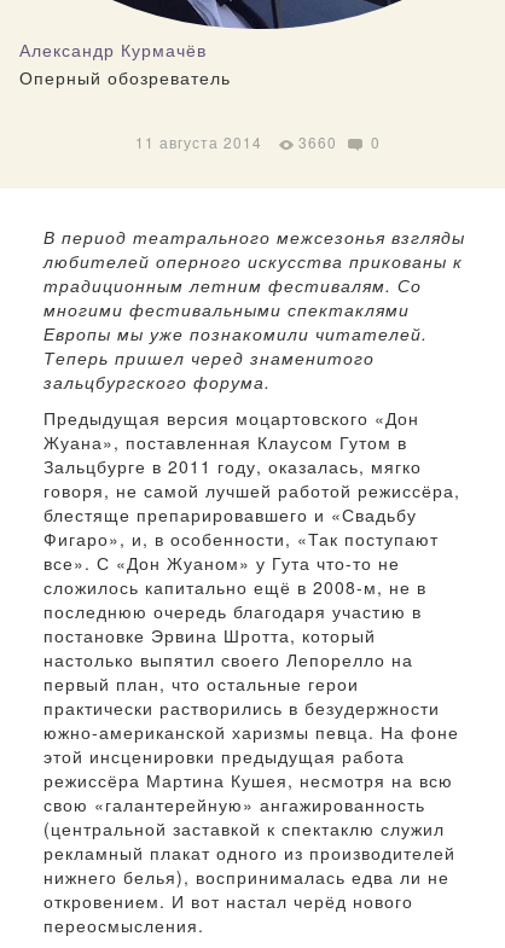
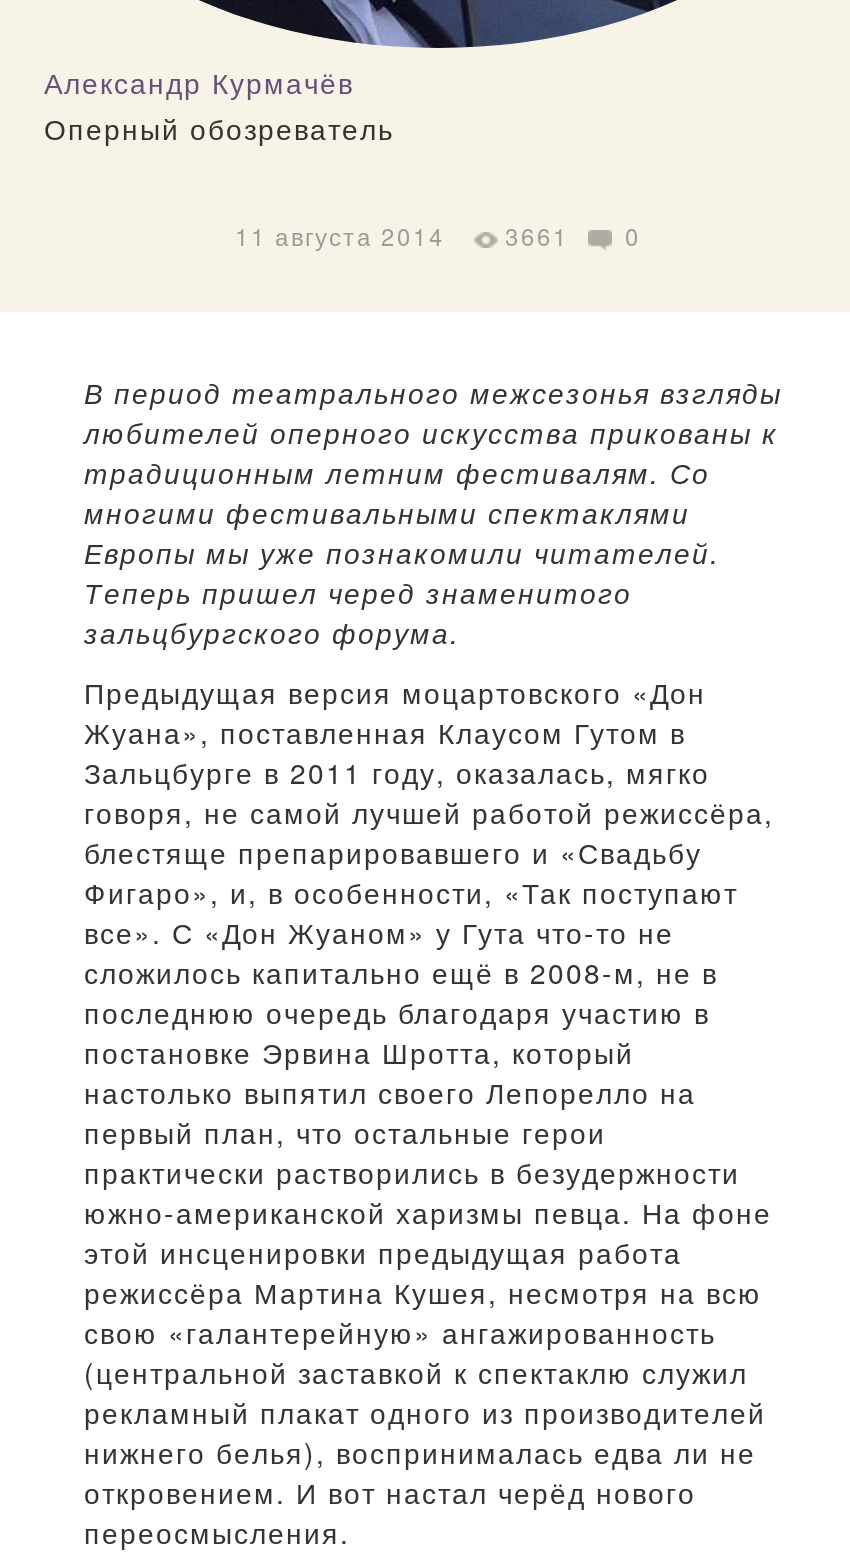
- 11 августа 2014 3660 0
+ 11 августа 2014 3661 0
